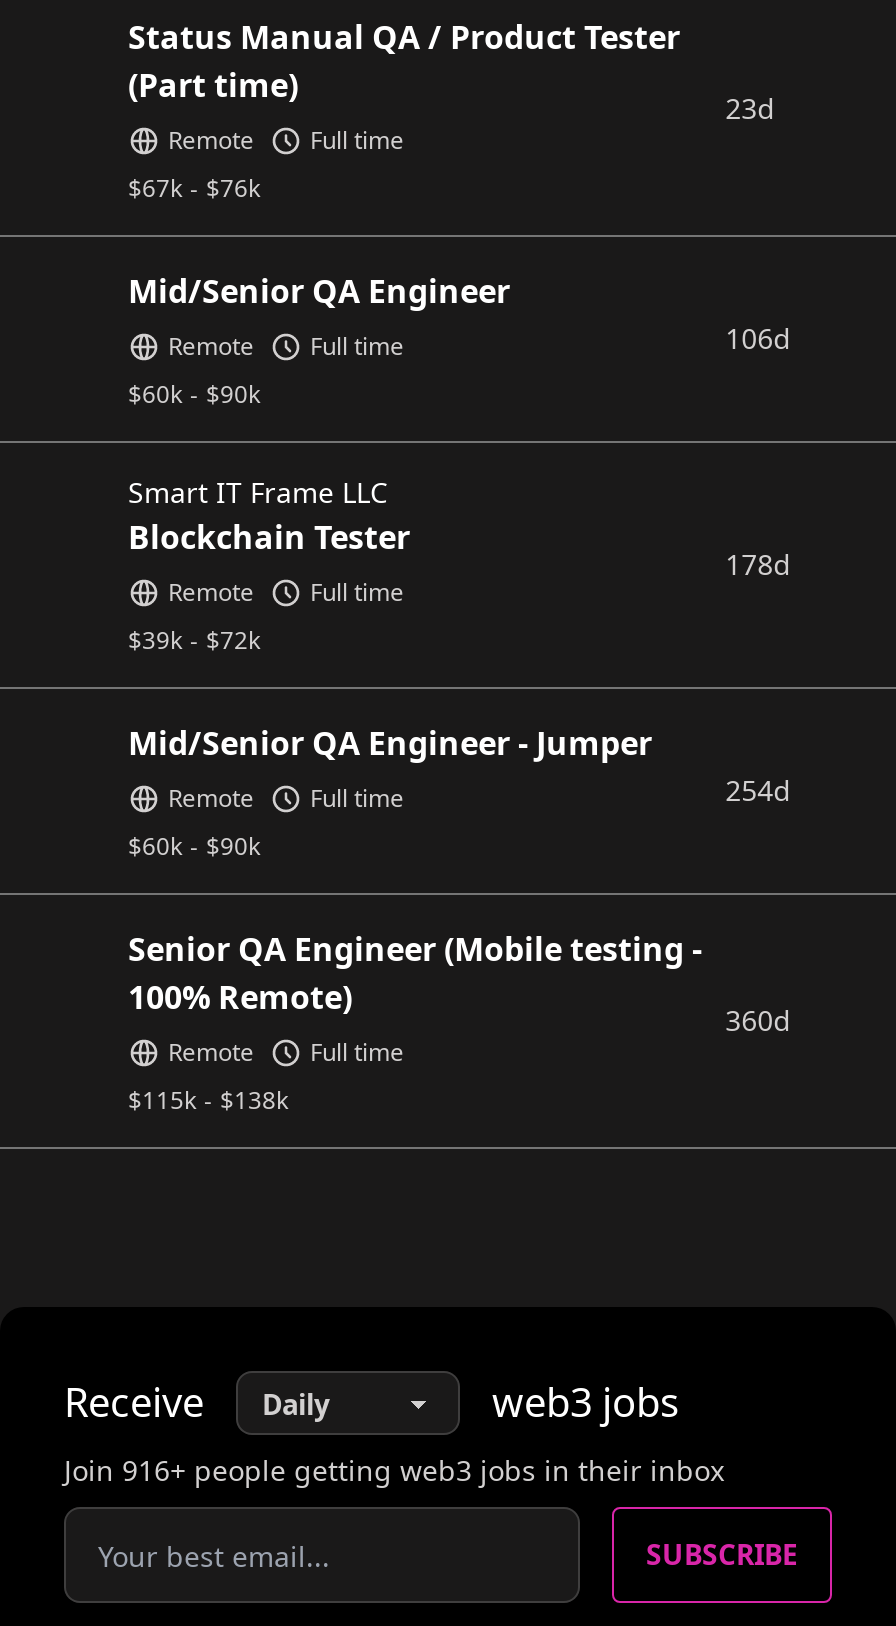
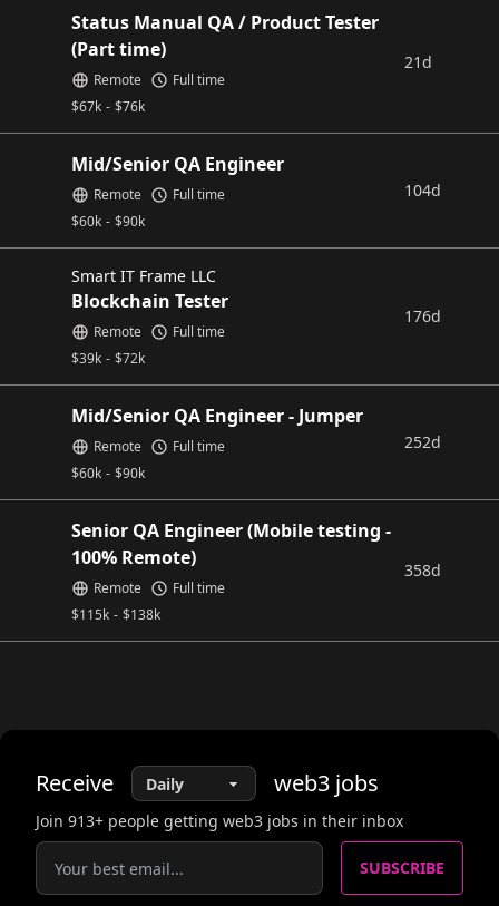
- 23d
+ 21d

- 106d
+ 104d

- 178d
+ 176d

- 254d
+ 252d

- 360d
+ 358d

- Join 916+ people getting web3 jobs in their inbox
+ Join 913+ people getting web3 jobs in their inbox
